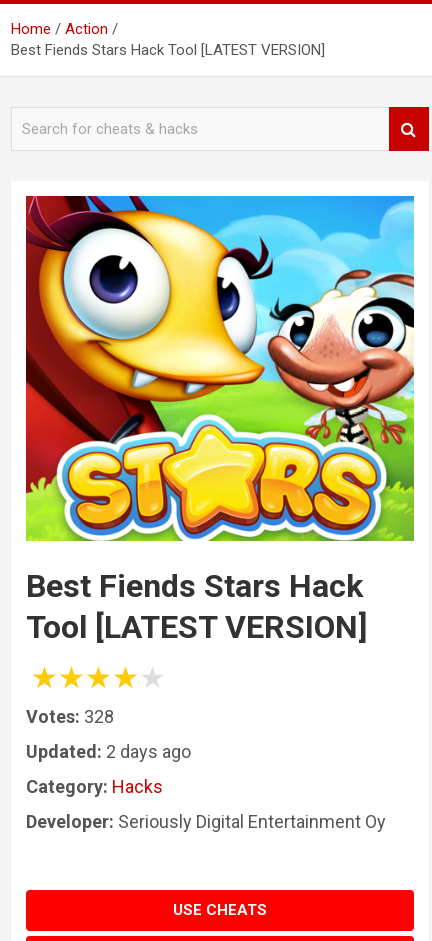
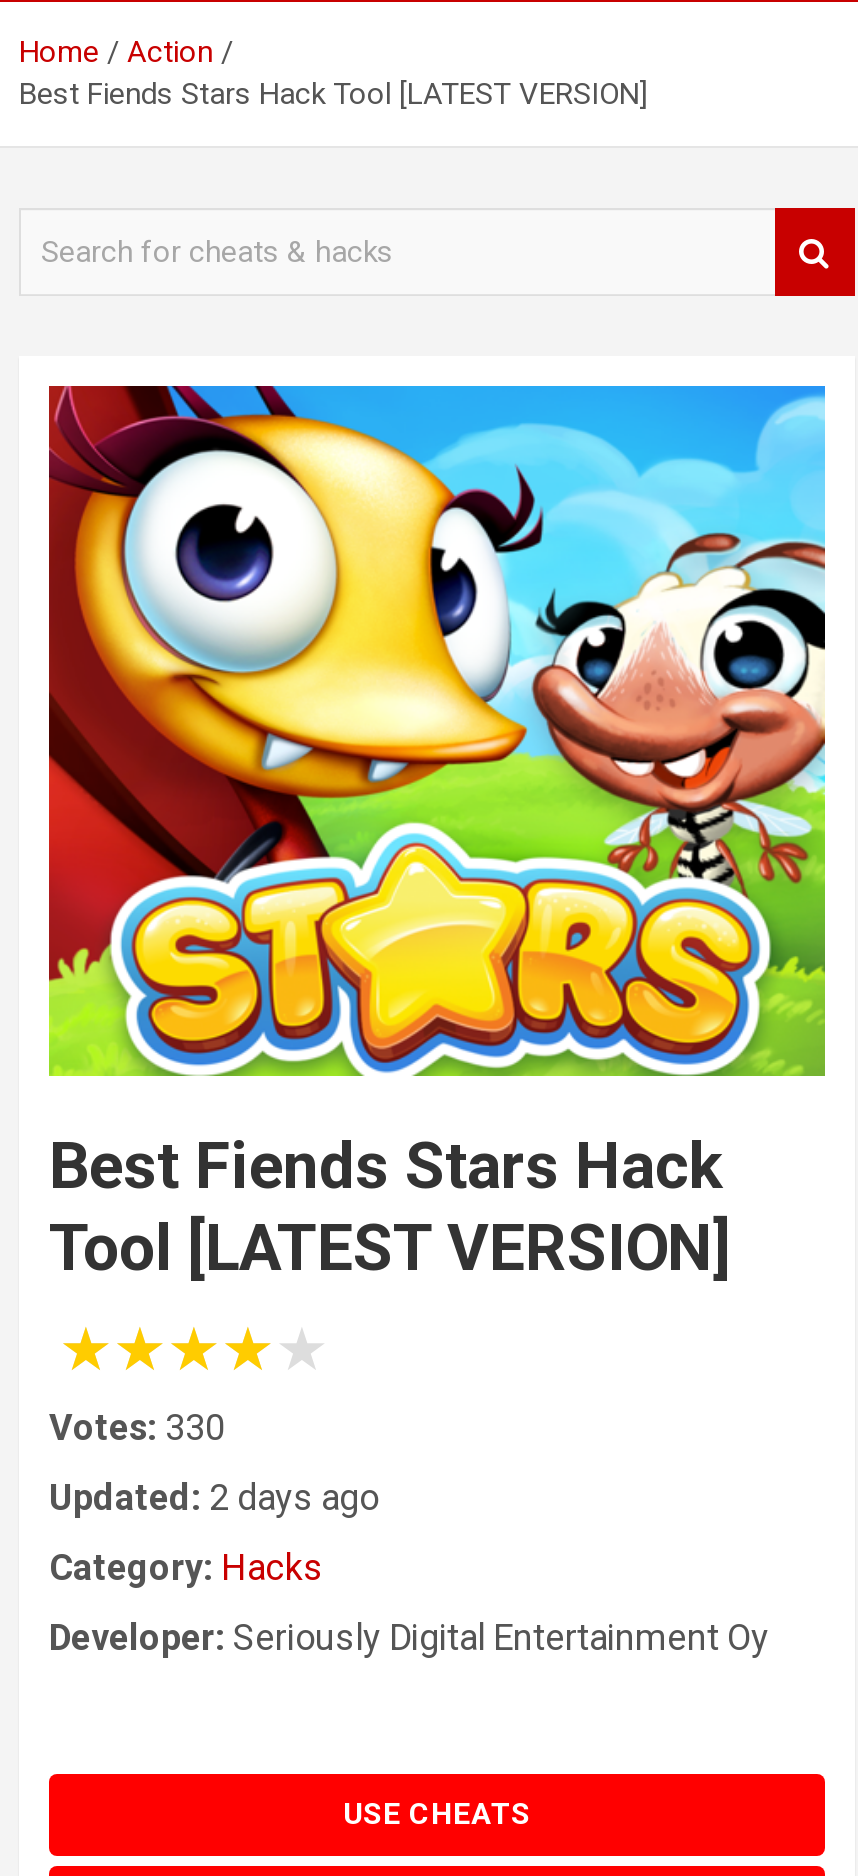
- Votes: 328
+ Votes: 330
